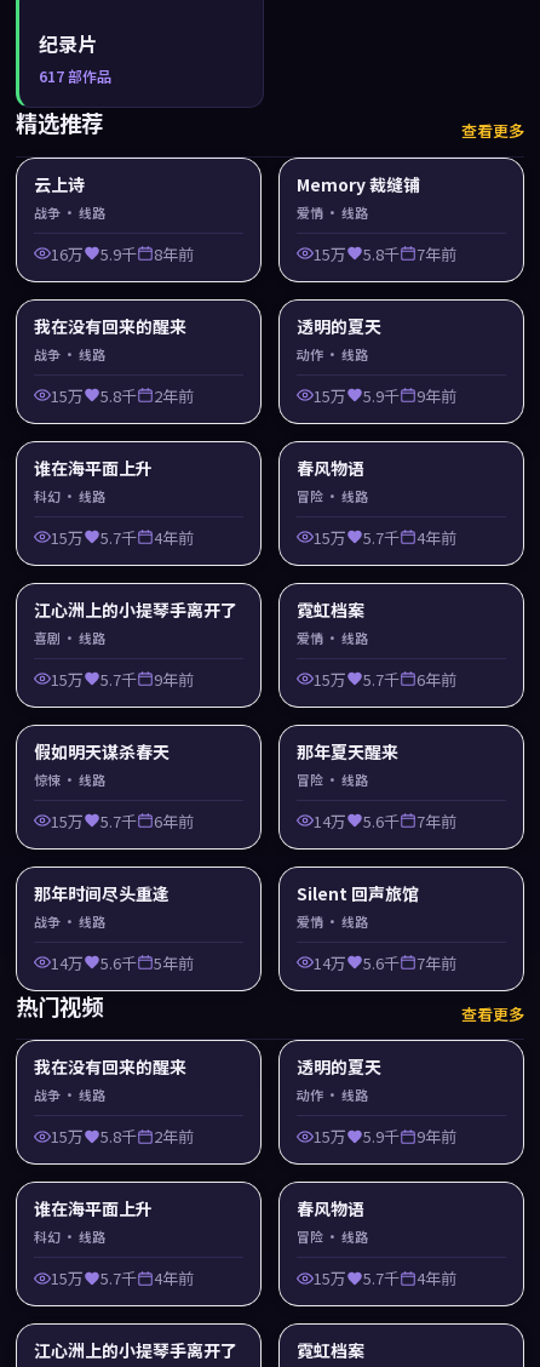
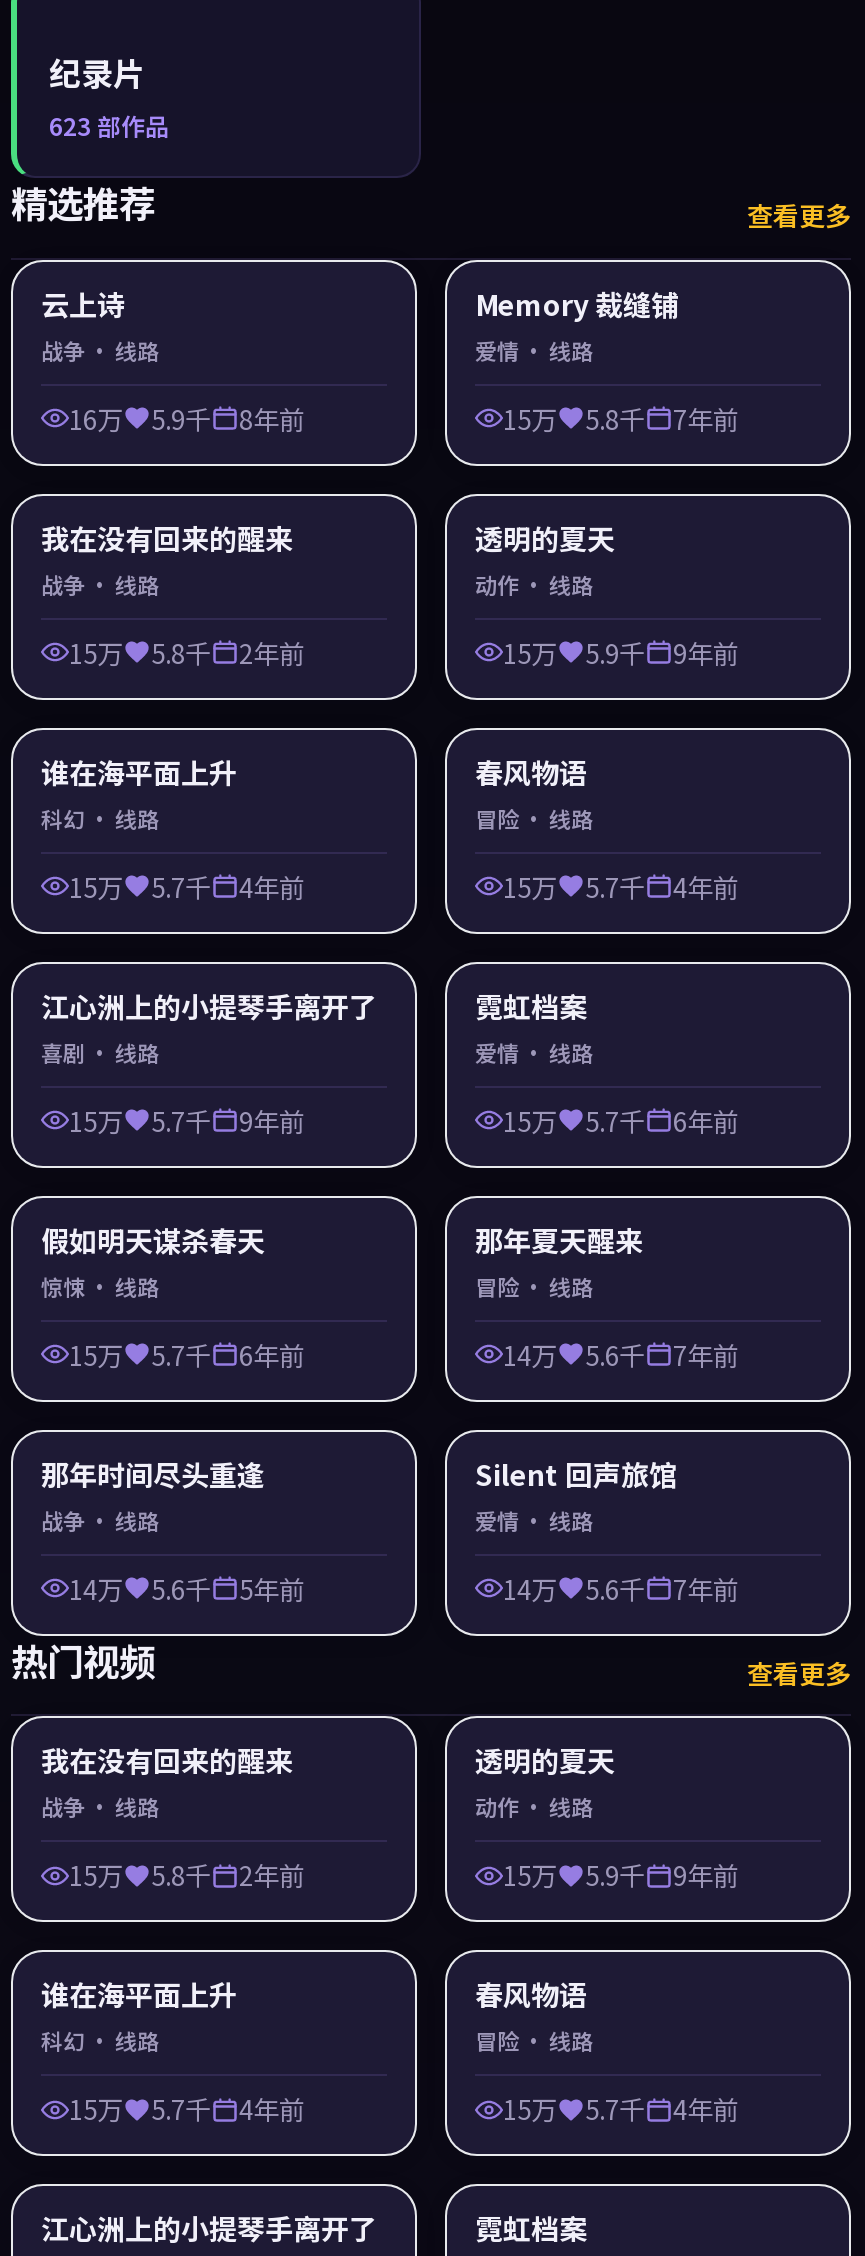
- 617部作品
+ 623部作品
